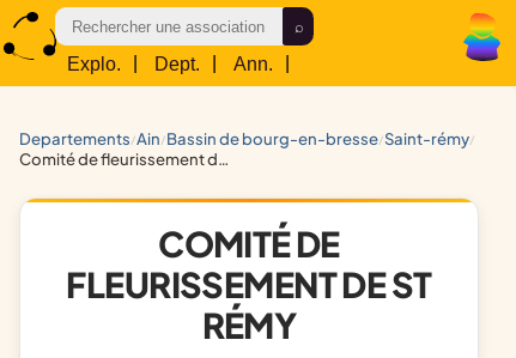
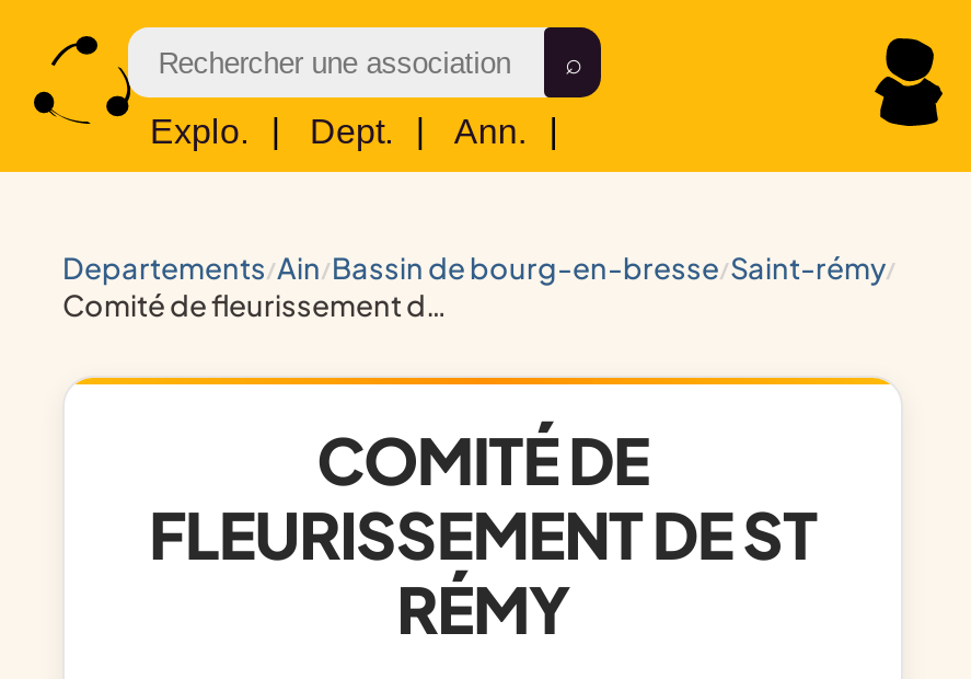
- [image]
+ [image]
